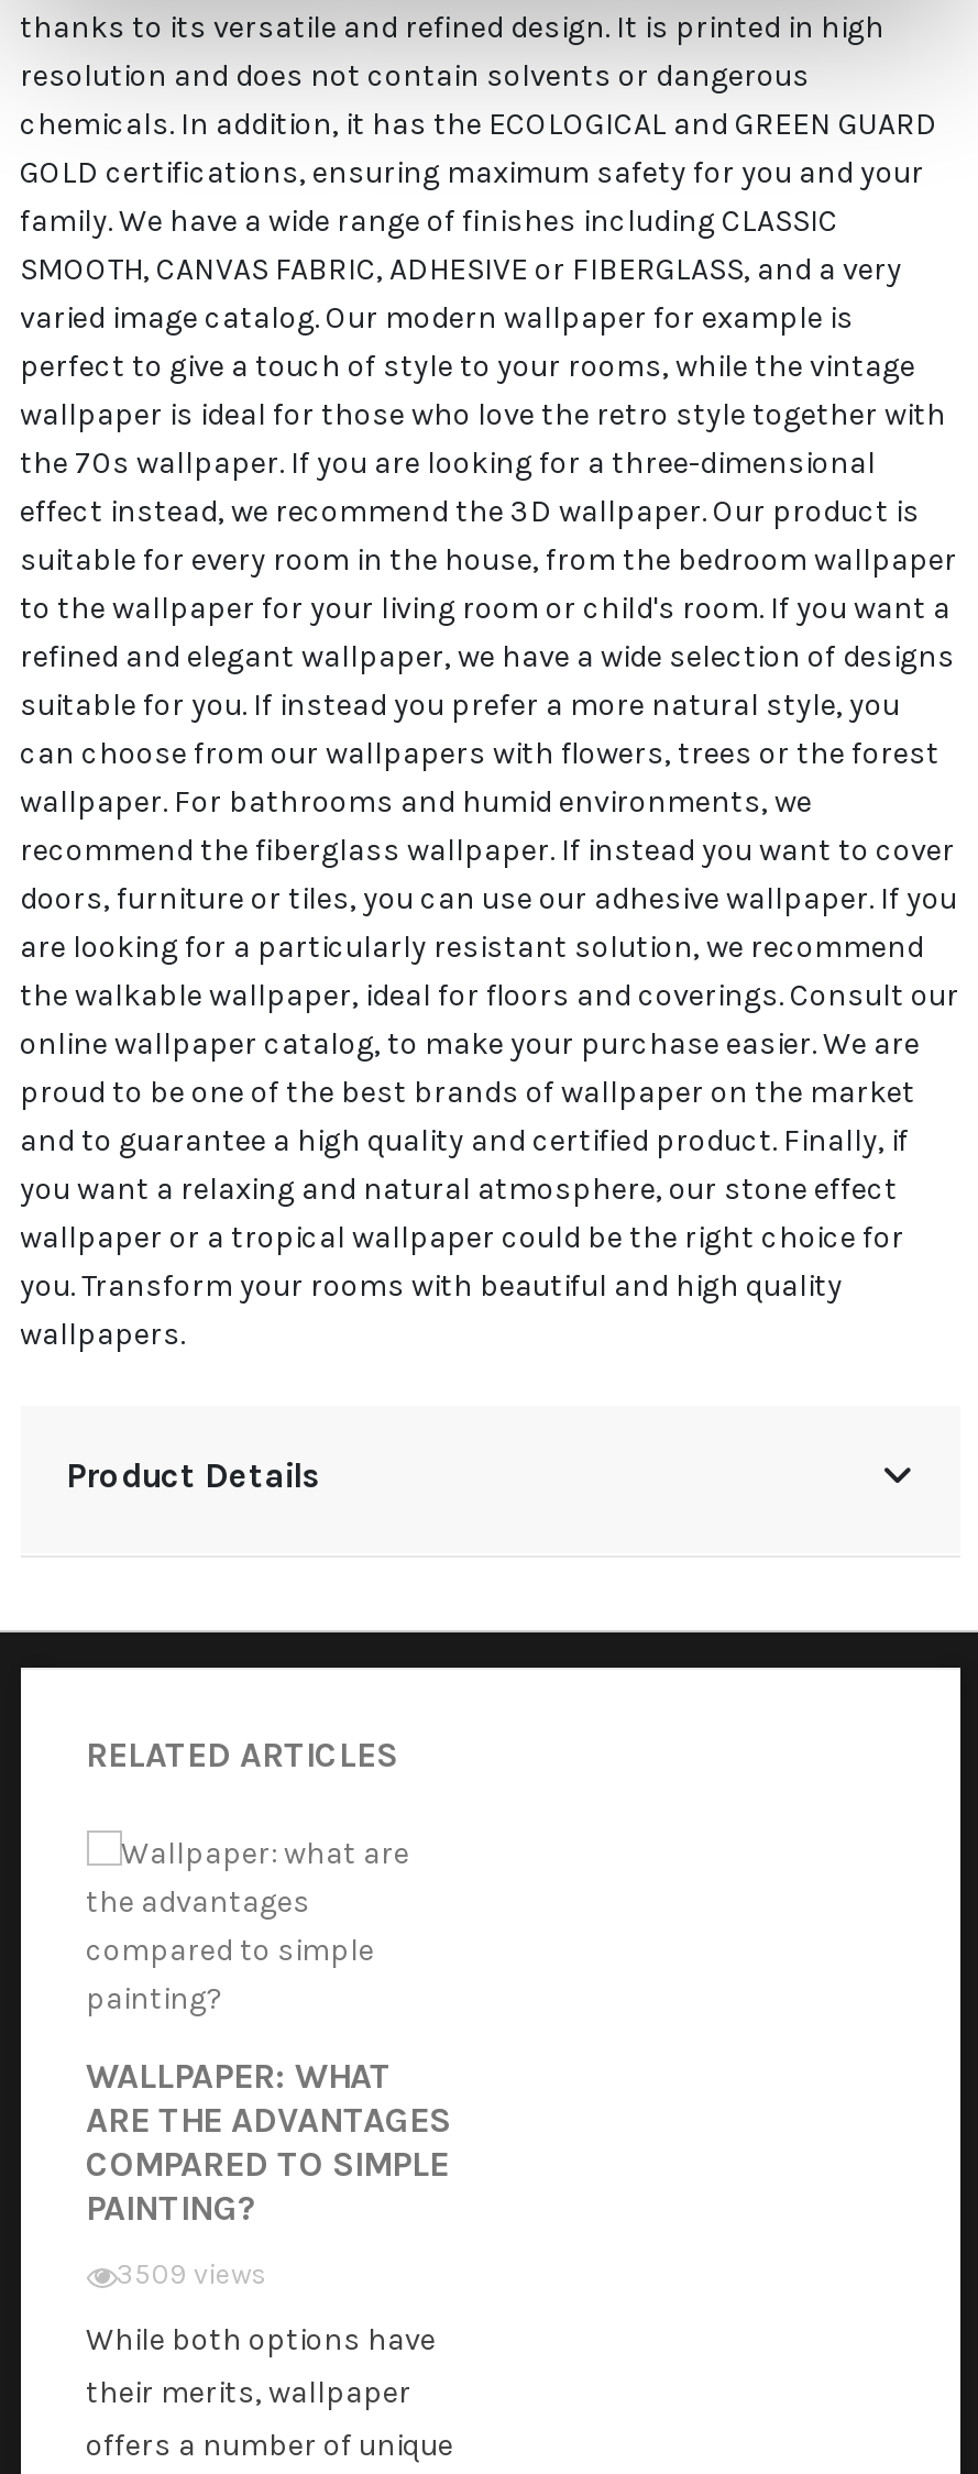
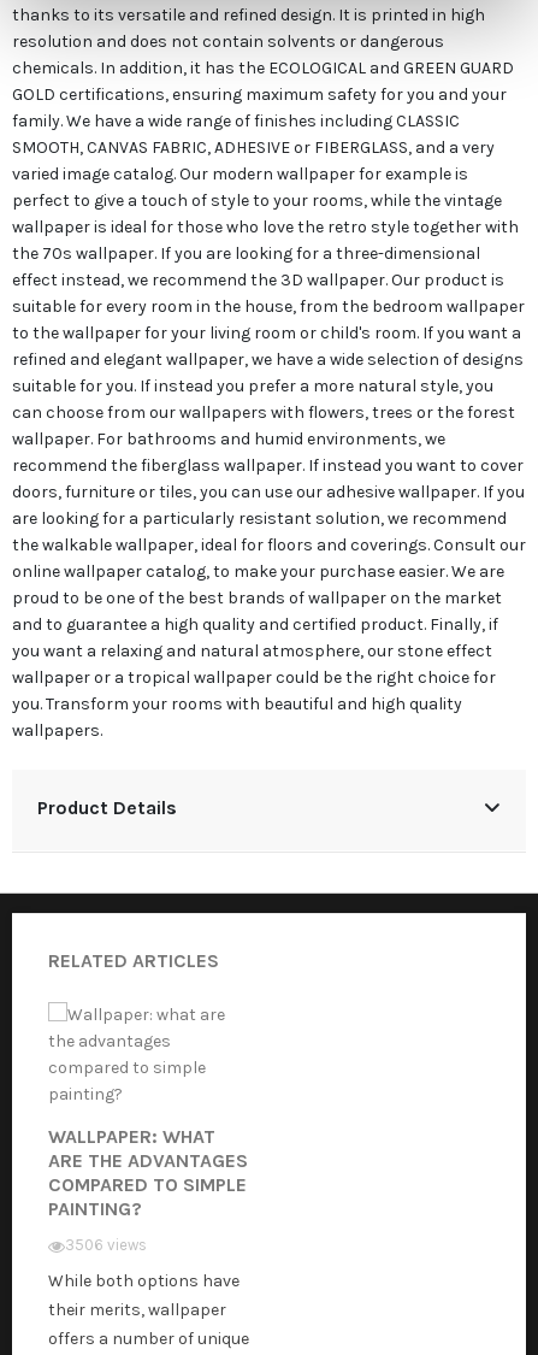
- 3509 views
+ 3506 views
